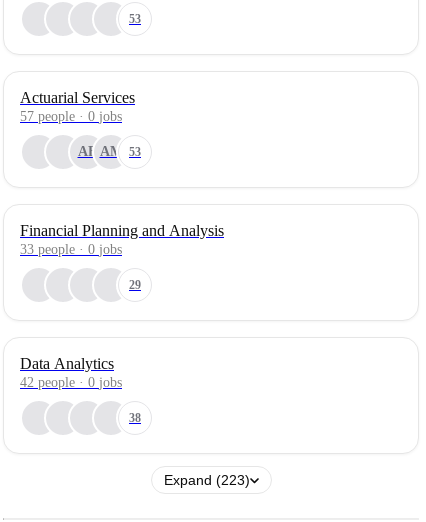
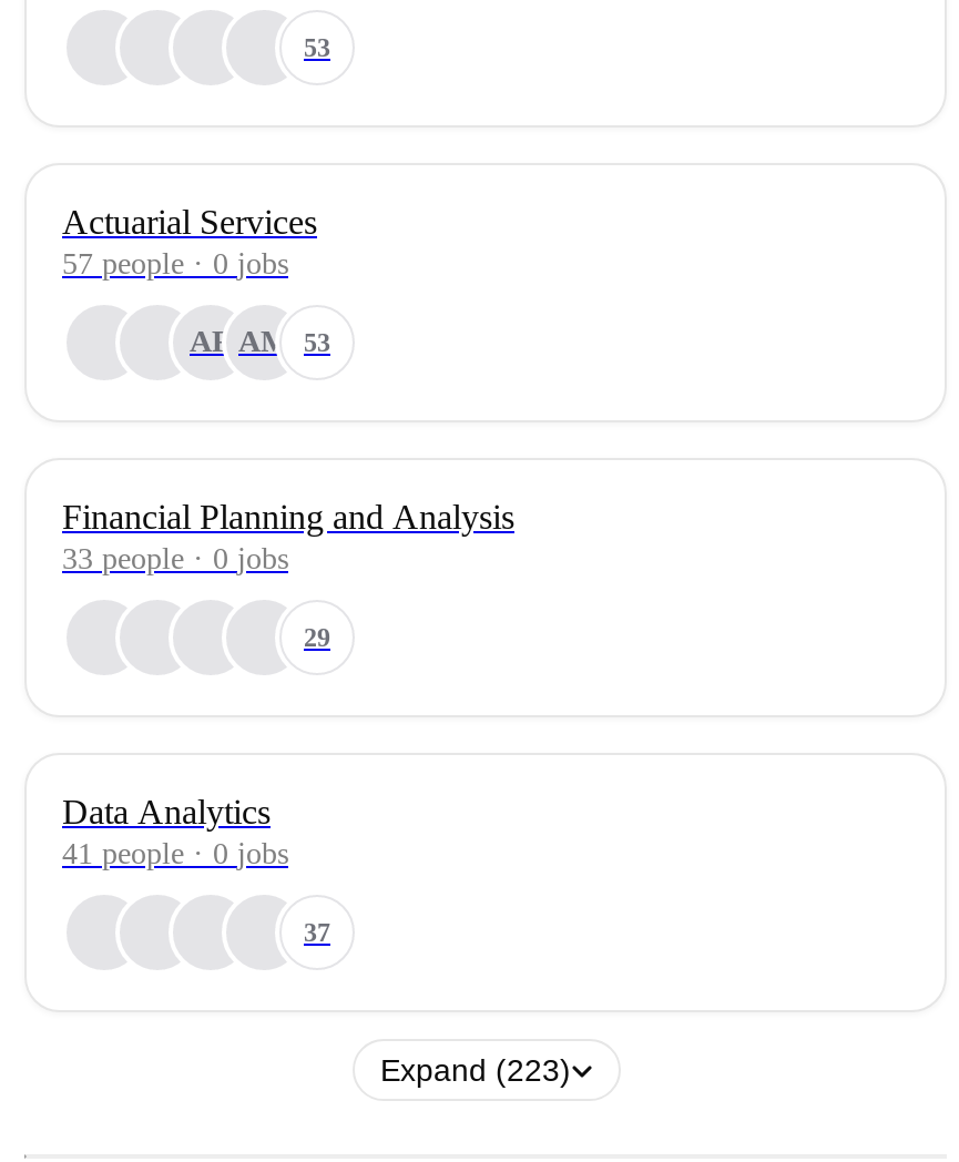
- 42 people · 0 jobs
+ 41 people · 0 jobs

- 38
+ 37
